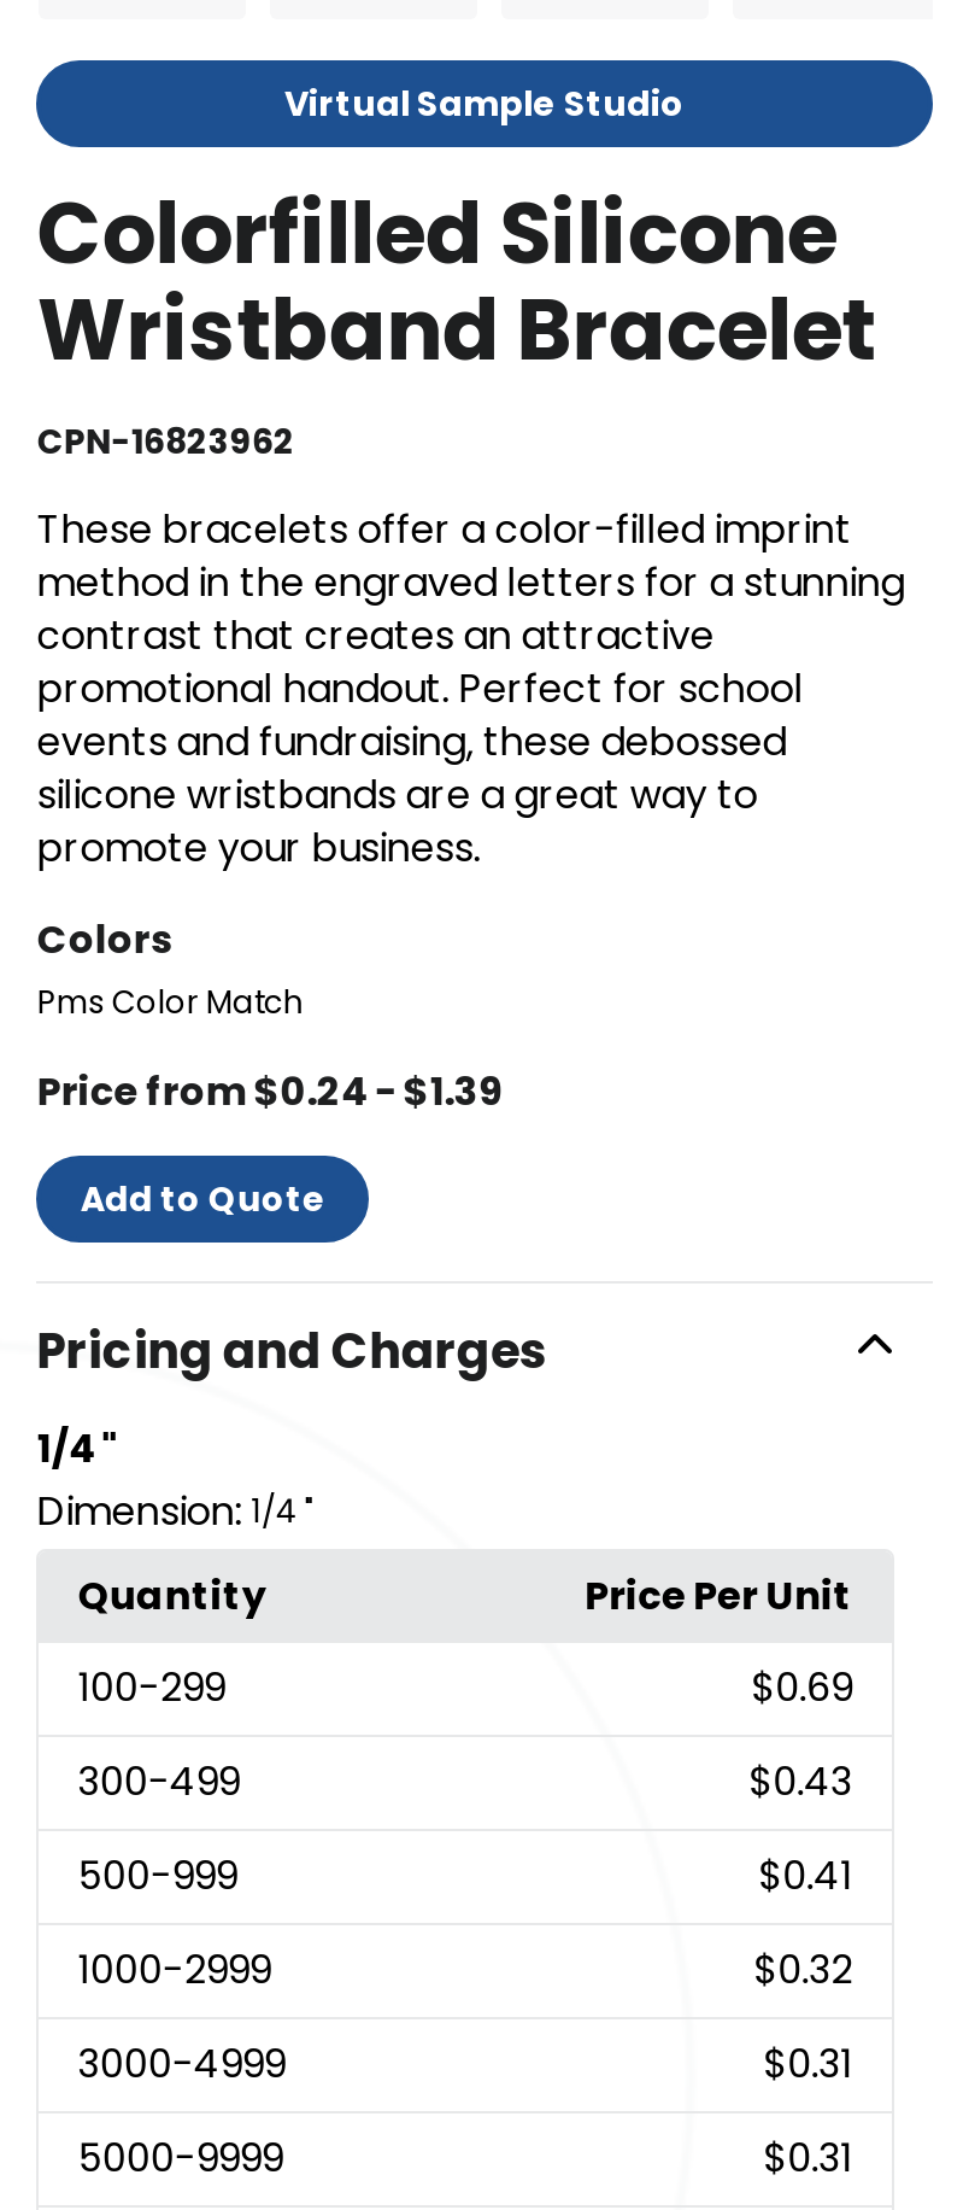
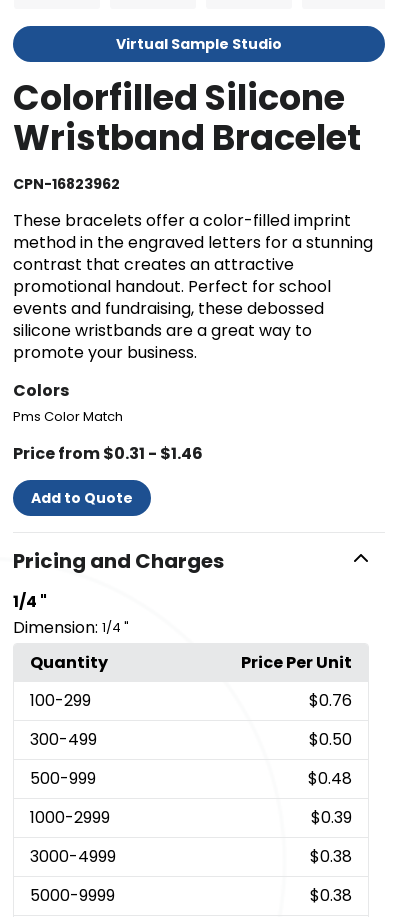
- Price from $0.24 - $1.39
+ Price from $0.31 - $1.46

- $0.69
+ $0.76

- $0.43
+ $0.50

- $0.41
+ $0.48

- $0.32
+ $0.39

- $0.31
+ $0.38

- $0.31
+ $0.38
